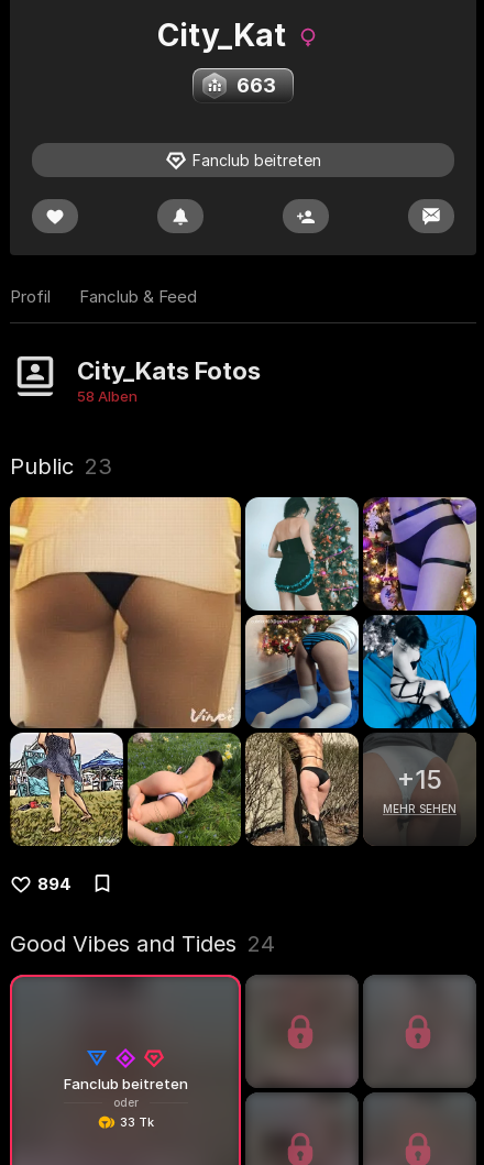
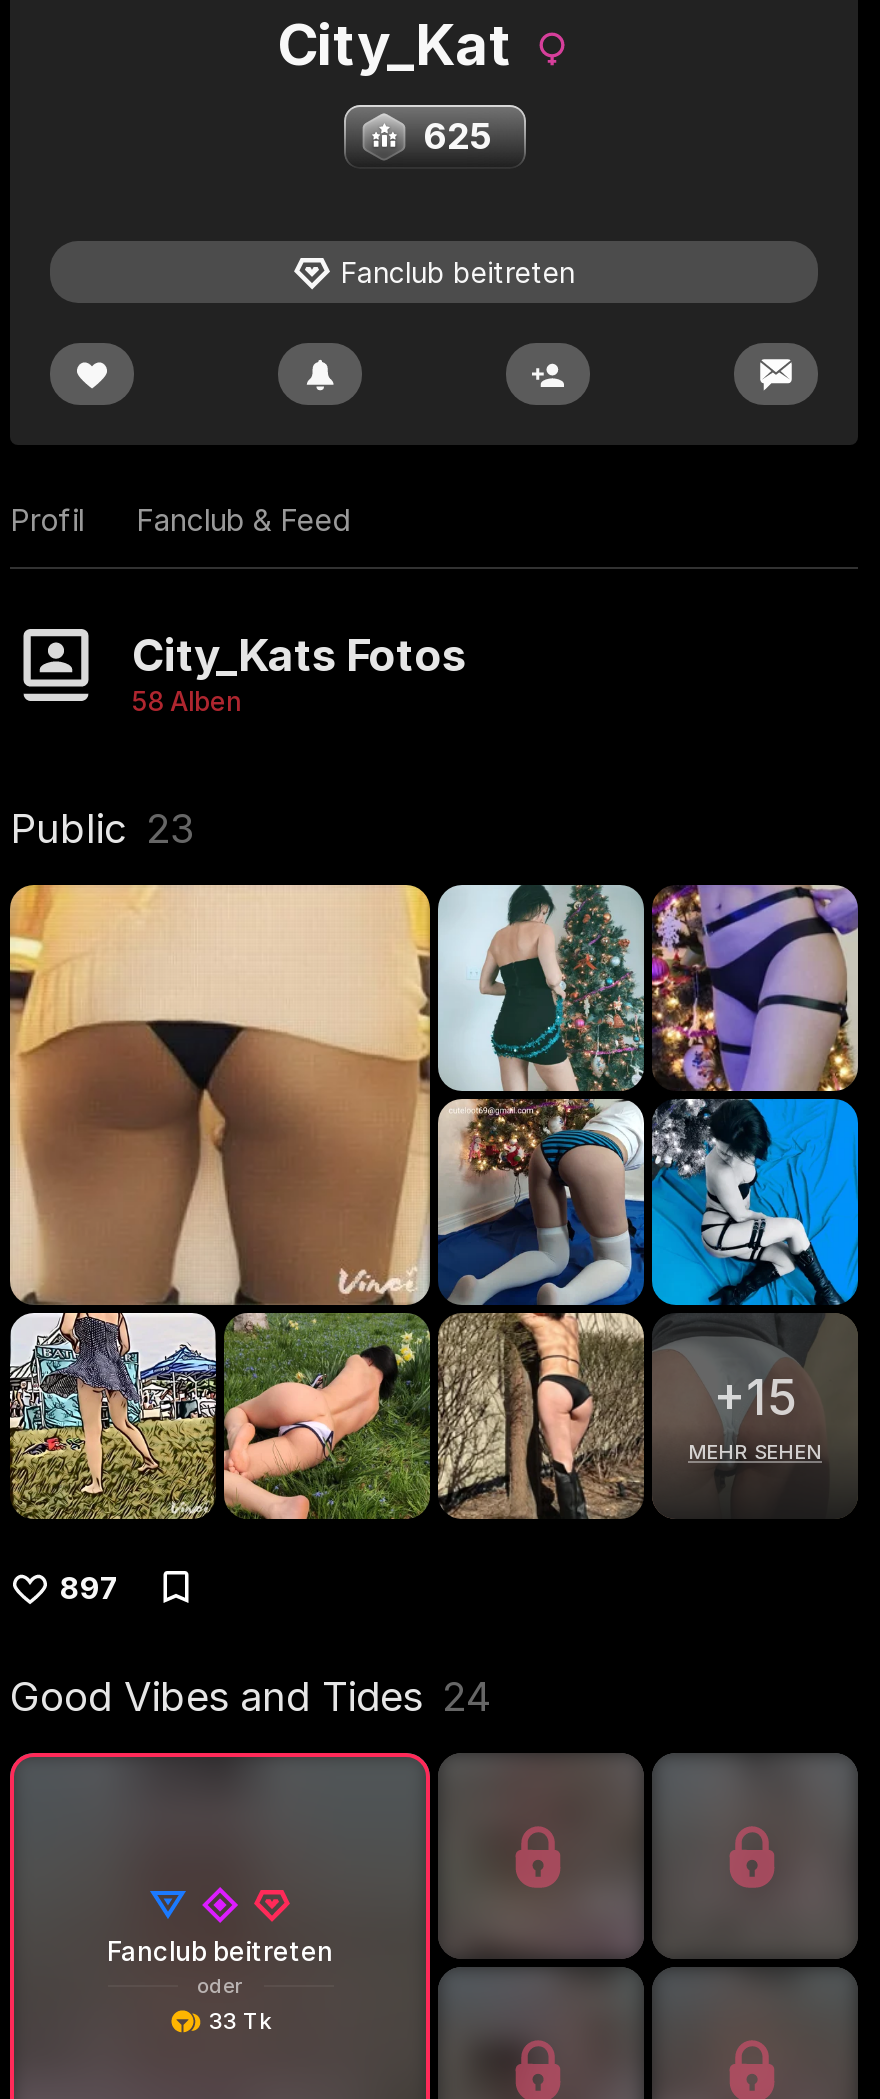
- 663
+ 625

- 894
+ 897
